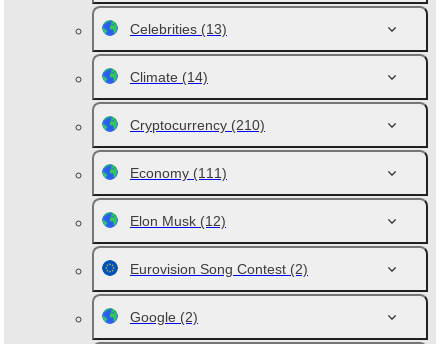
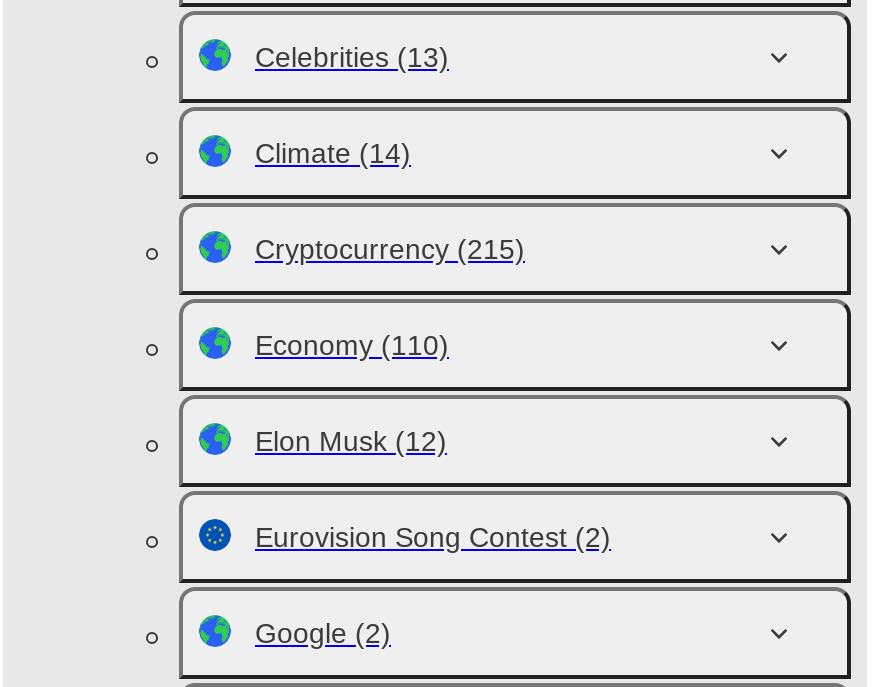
- Cryptocurrency (210)
+ Cryptocurrency (215)

- Economy (111)
+ Economy (110)
